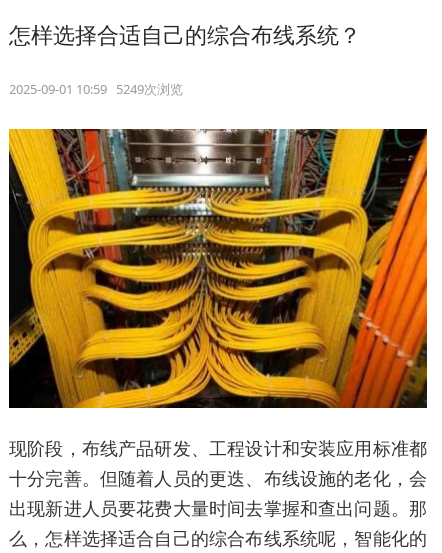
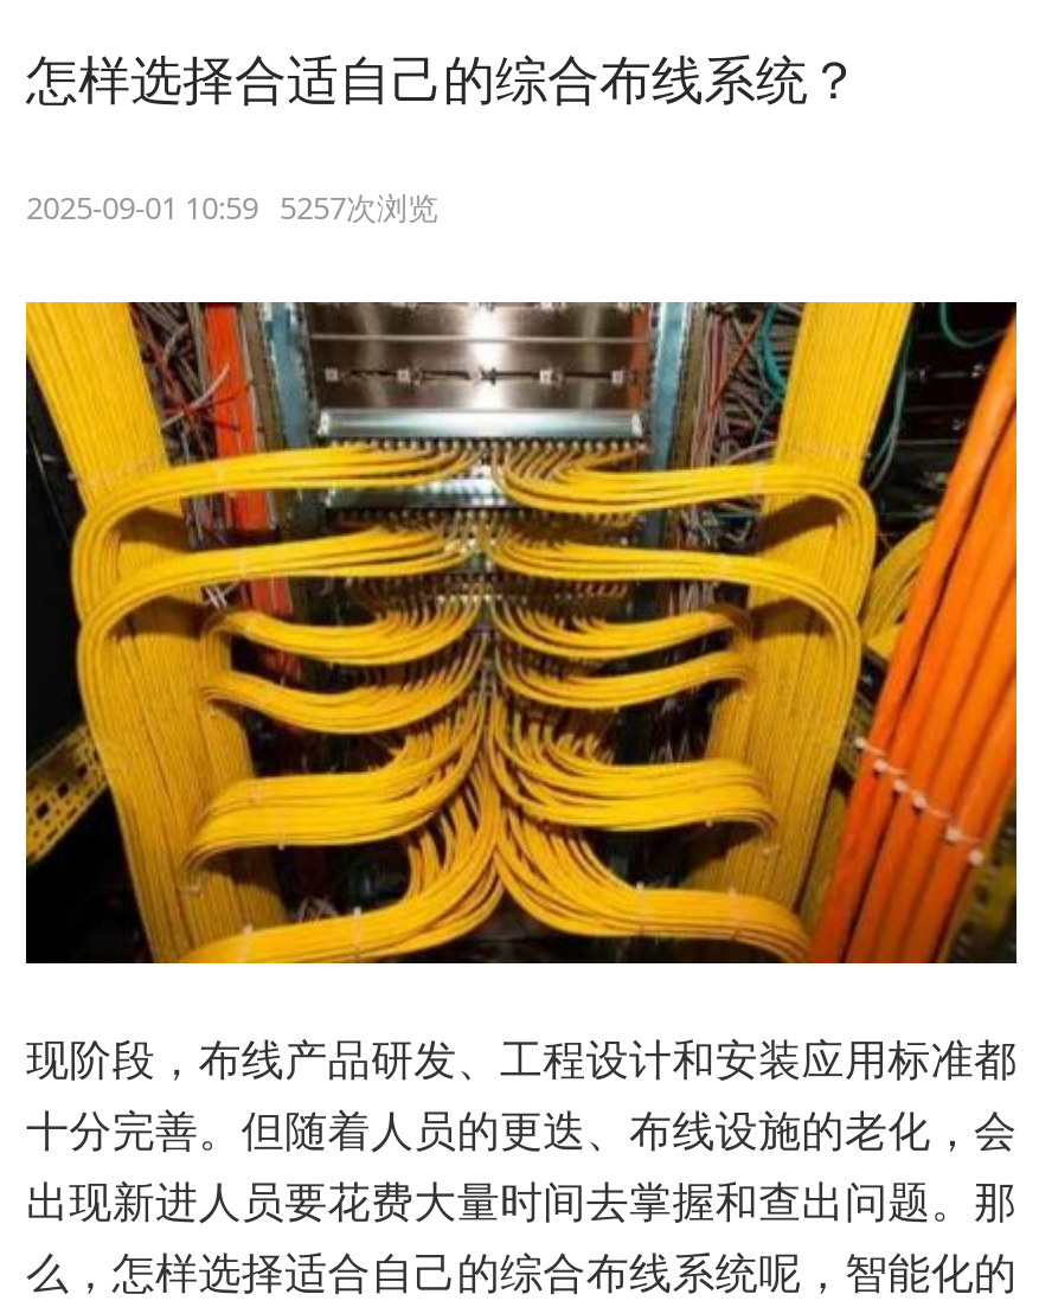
- 2025-09-01 10:59 5249次浏览
+ 2025-09-01 10:59 5257次浏览
